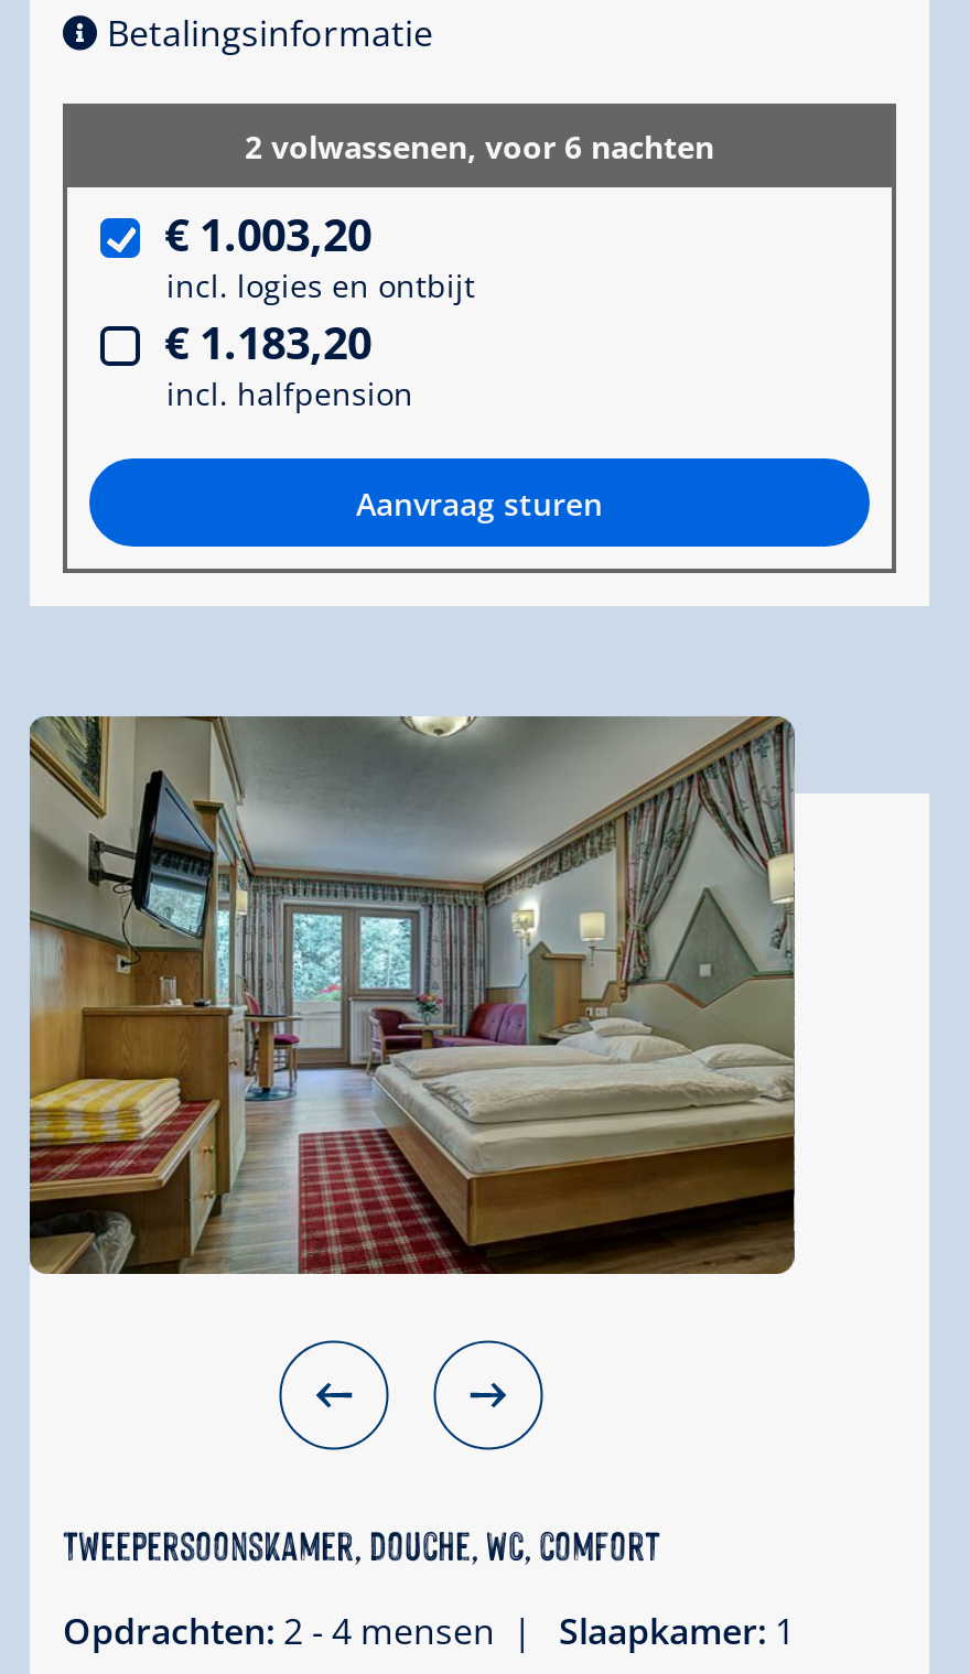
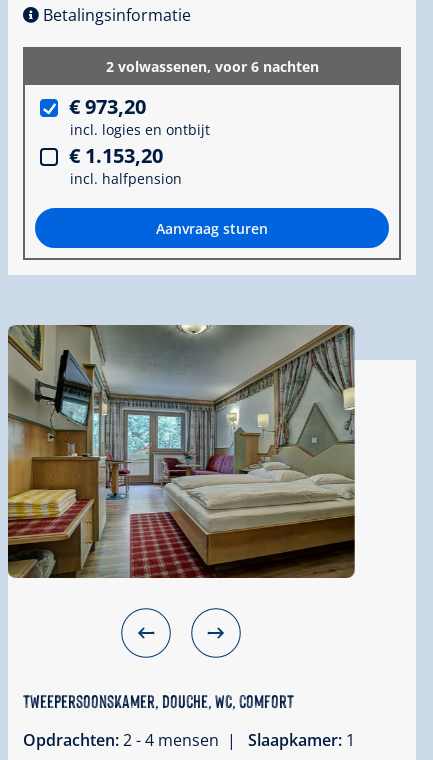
- € 1.003,20
+ € 973,20

- € 1.183,20
+ € 1.153,20
